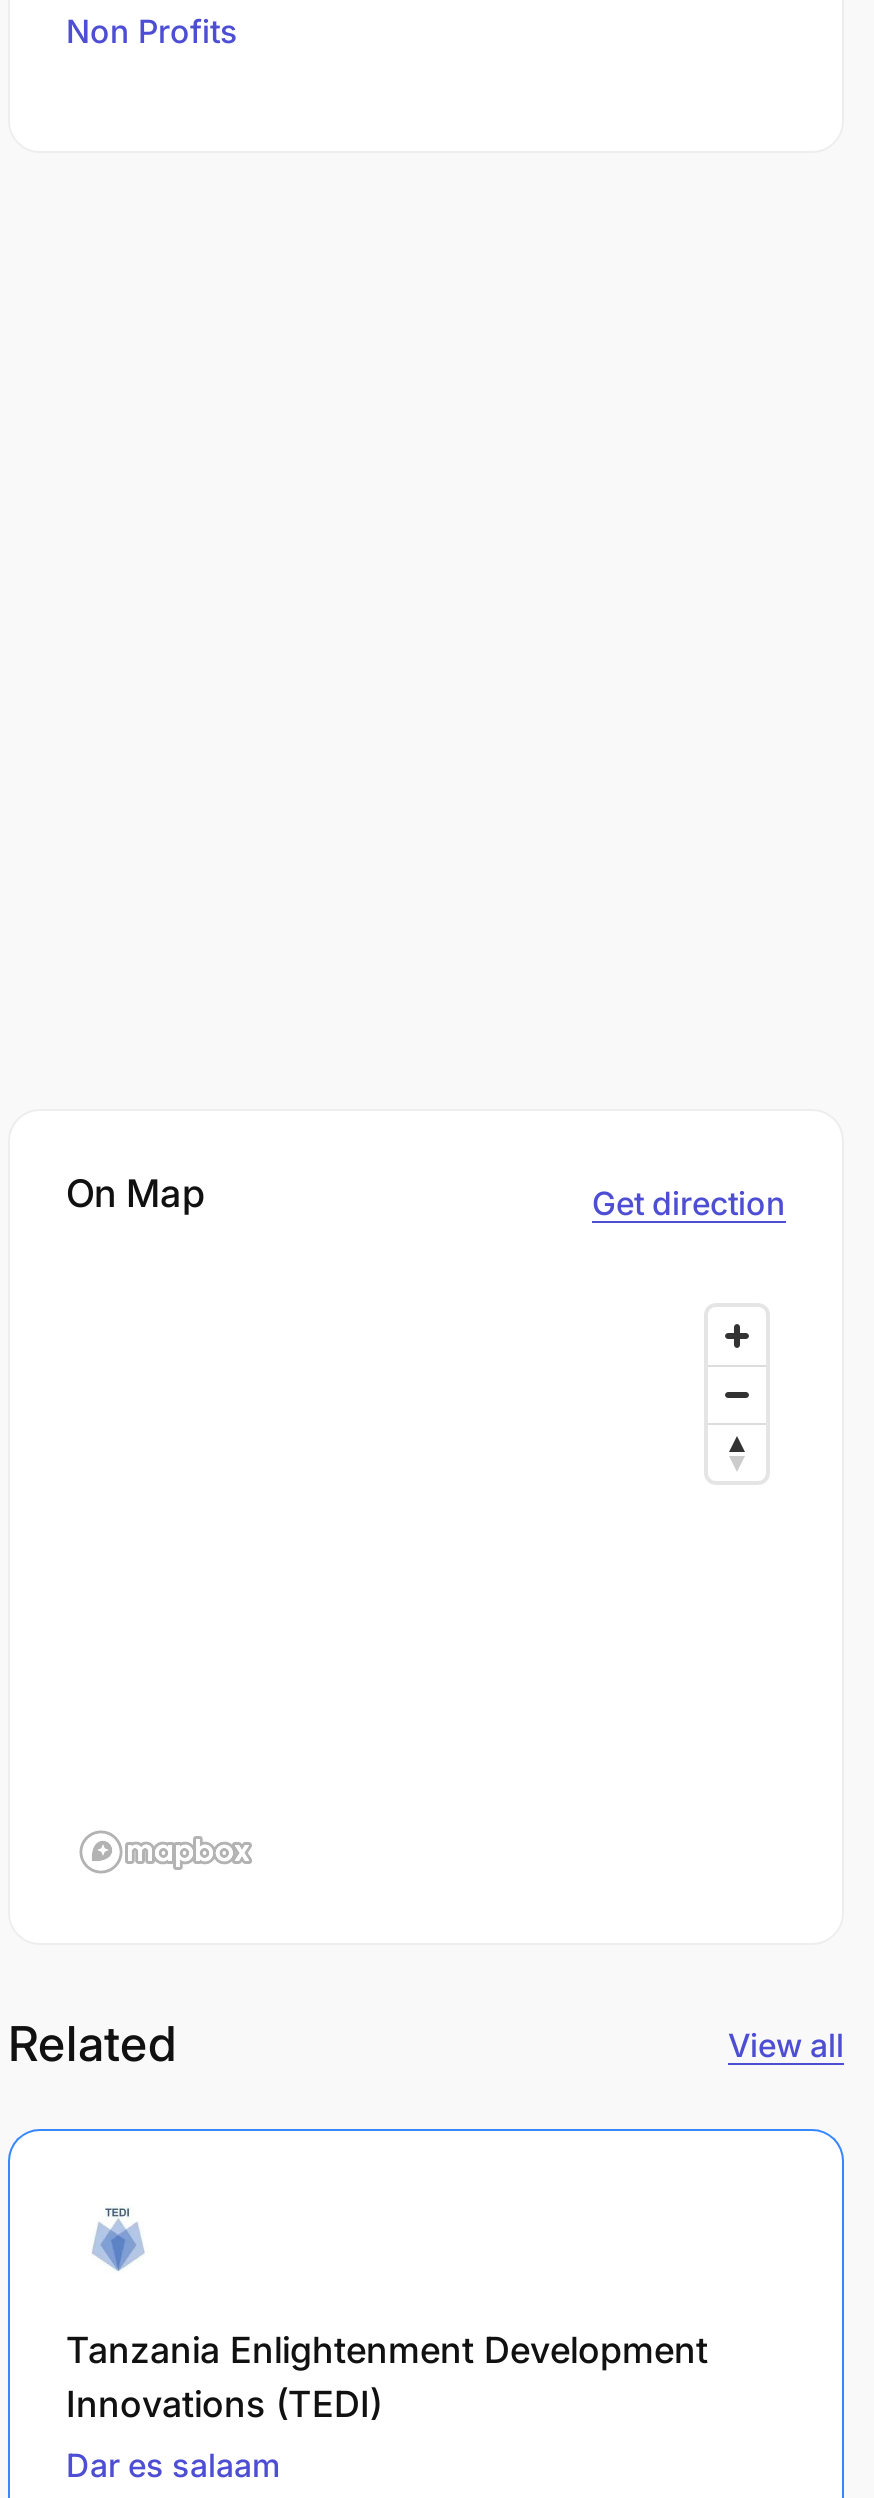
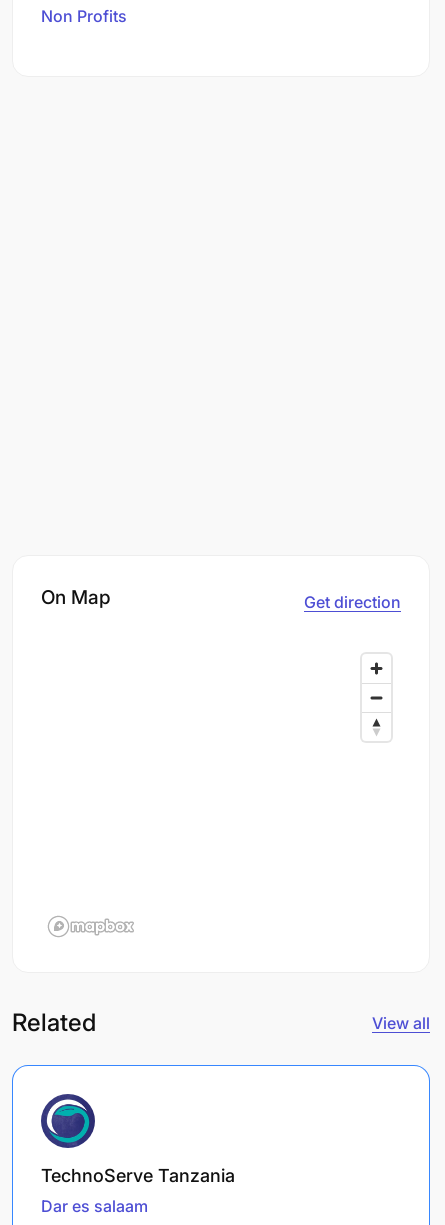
- [image]
- Tanzania Enlightenment Development
- Innovations (TEDI)
+ [image]
+ TechnoServe Tanzania
